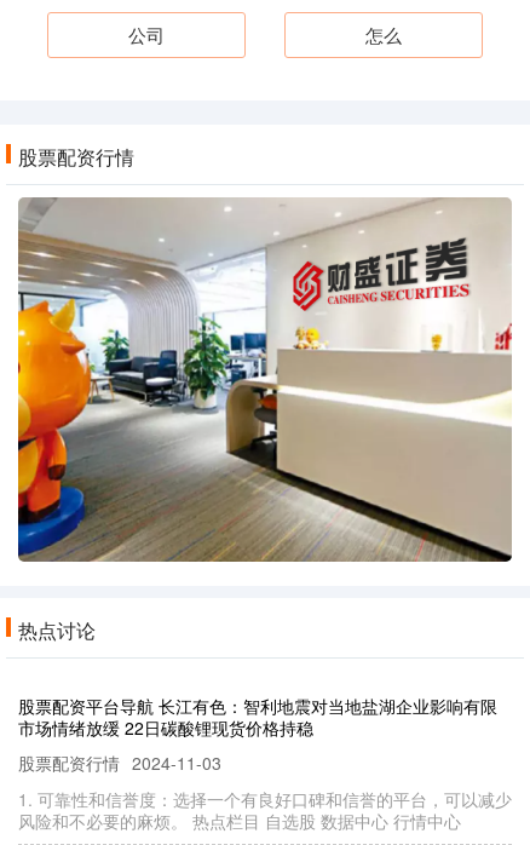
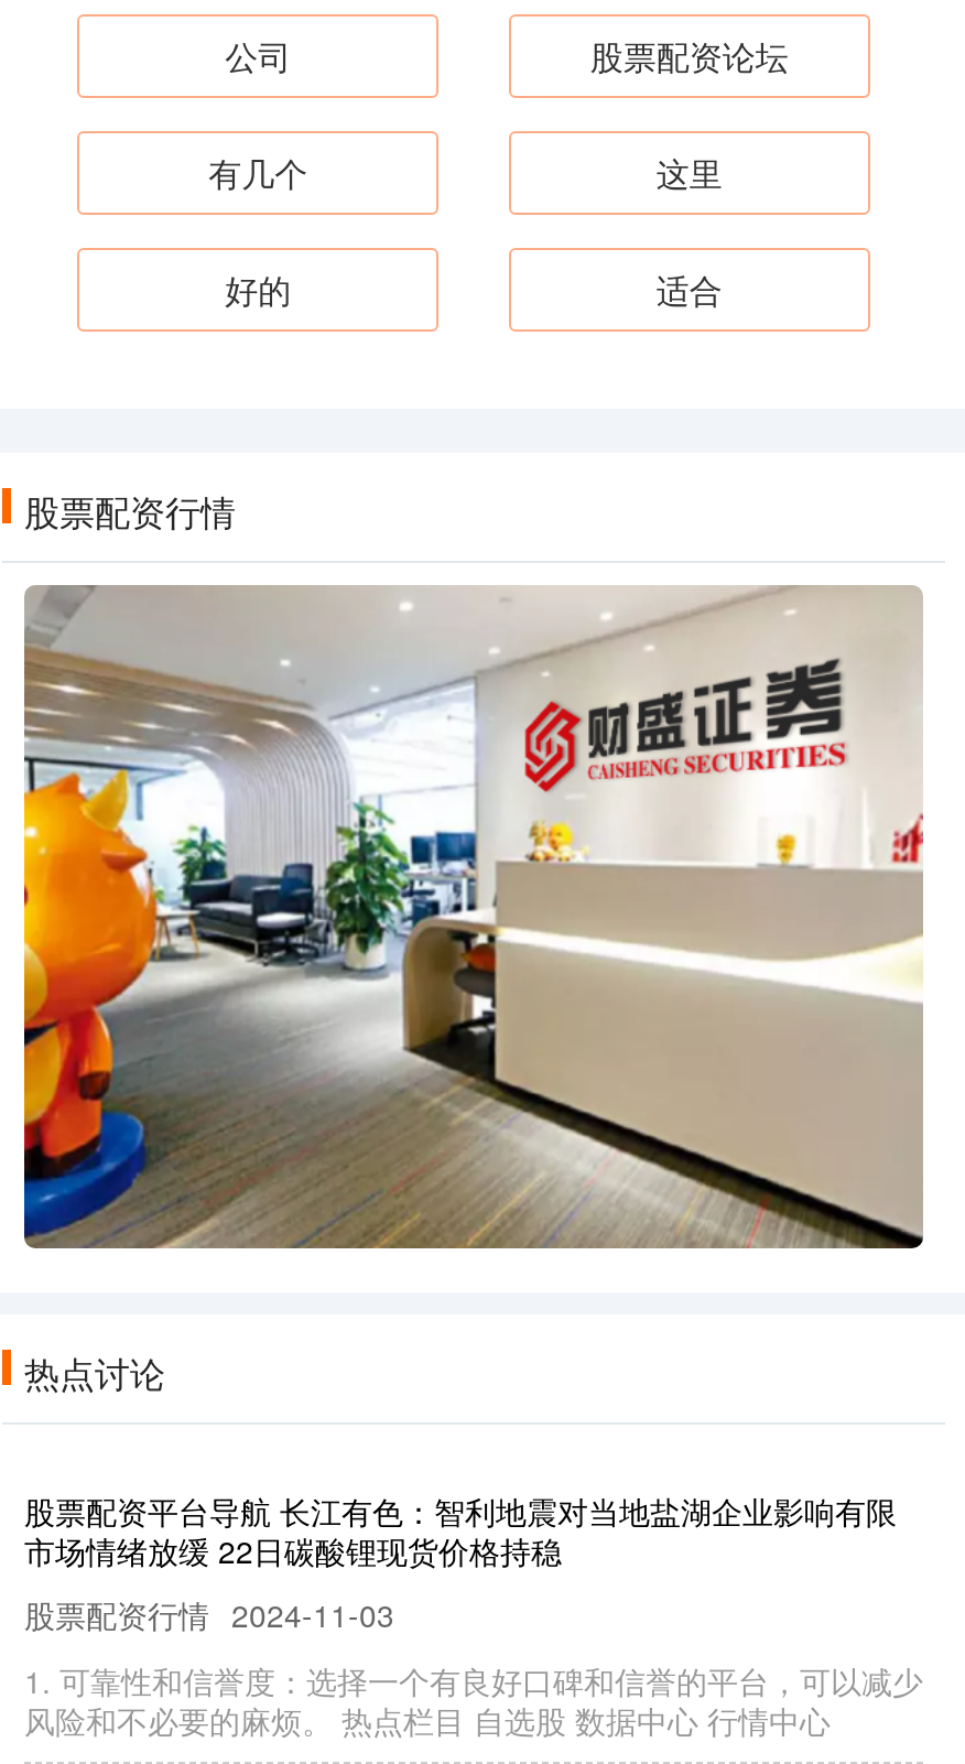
- 怎么
+ 股票配资论坛
+ 有几个
+ 这里
+ 好的
+ 适合
